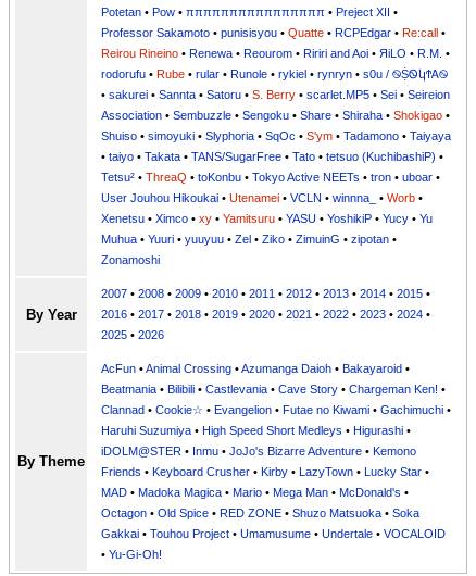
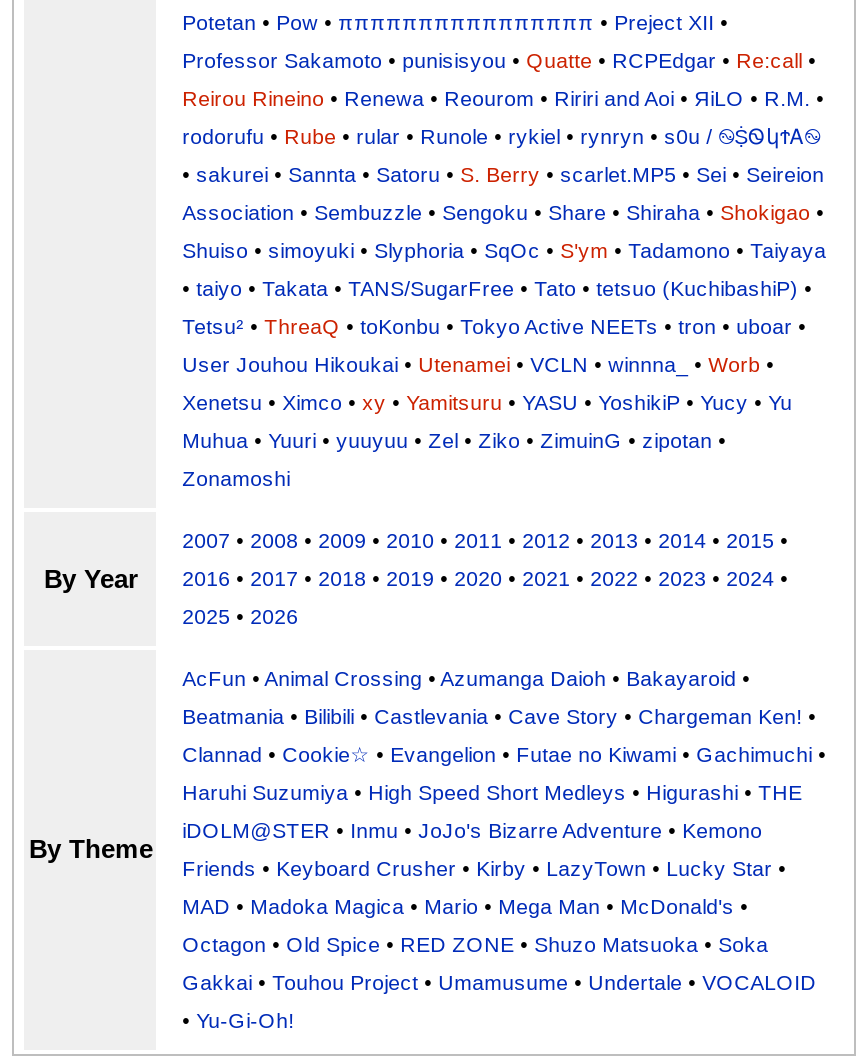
- Haruhi Suzumiya • High Speed Short Medleys • Higurashi •
+ Haruhi Suzumiya • High Speed Short Medleys • Higurashi • THE
